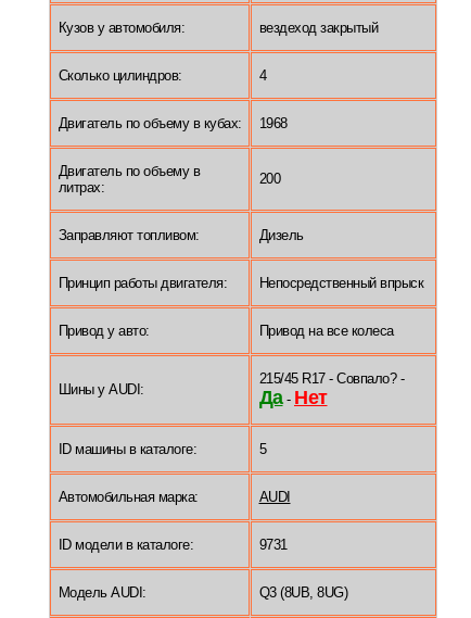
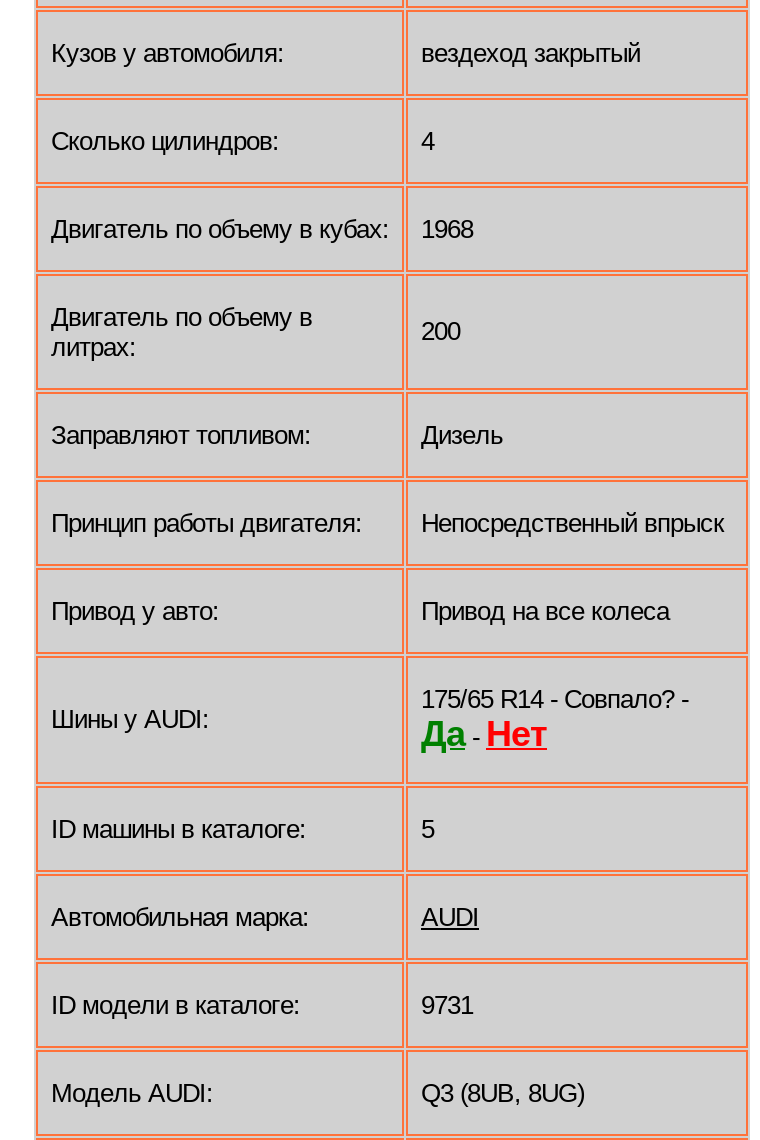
- 215/45 R17 - Совпало? -
+ 175/65 R14 - Совпало? -
